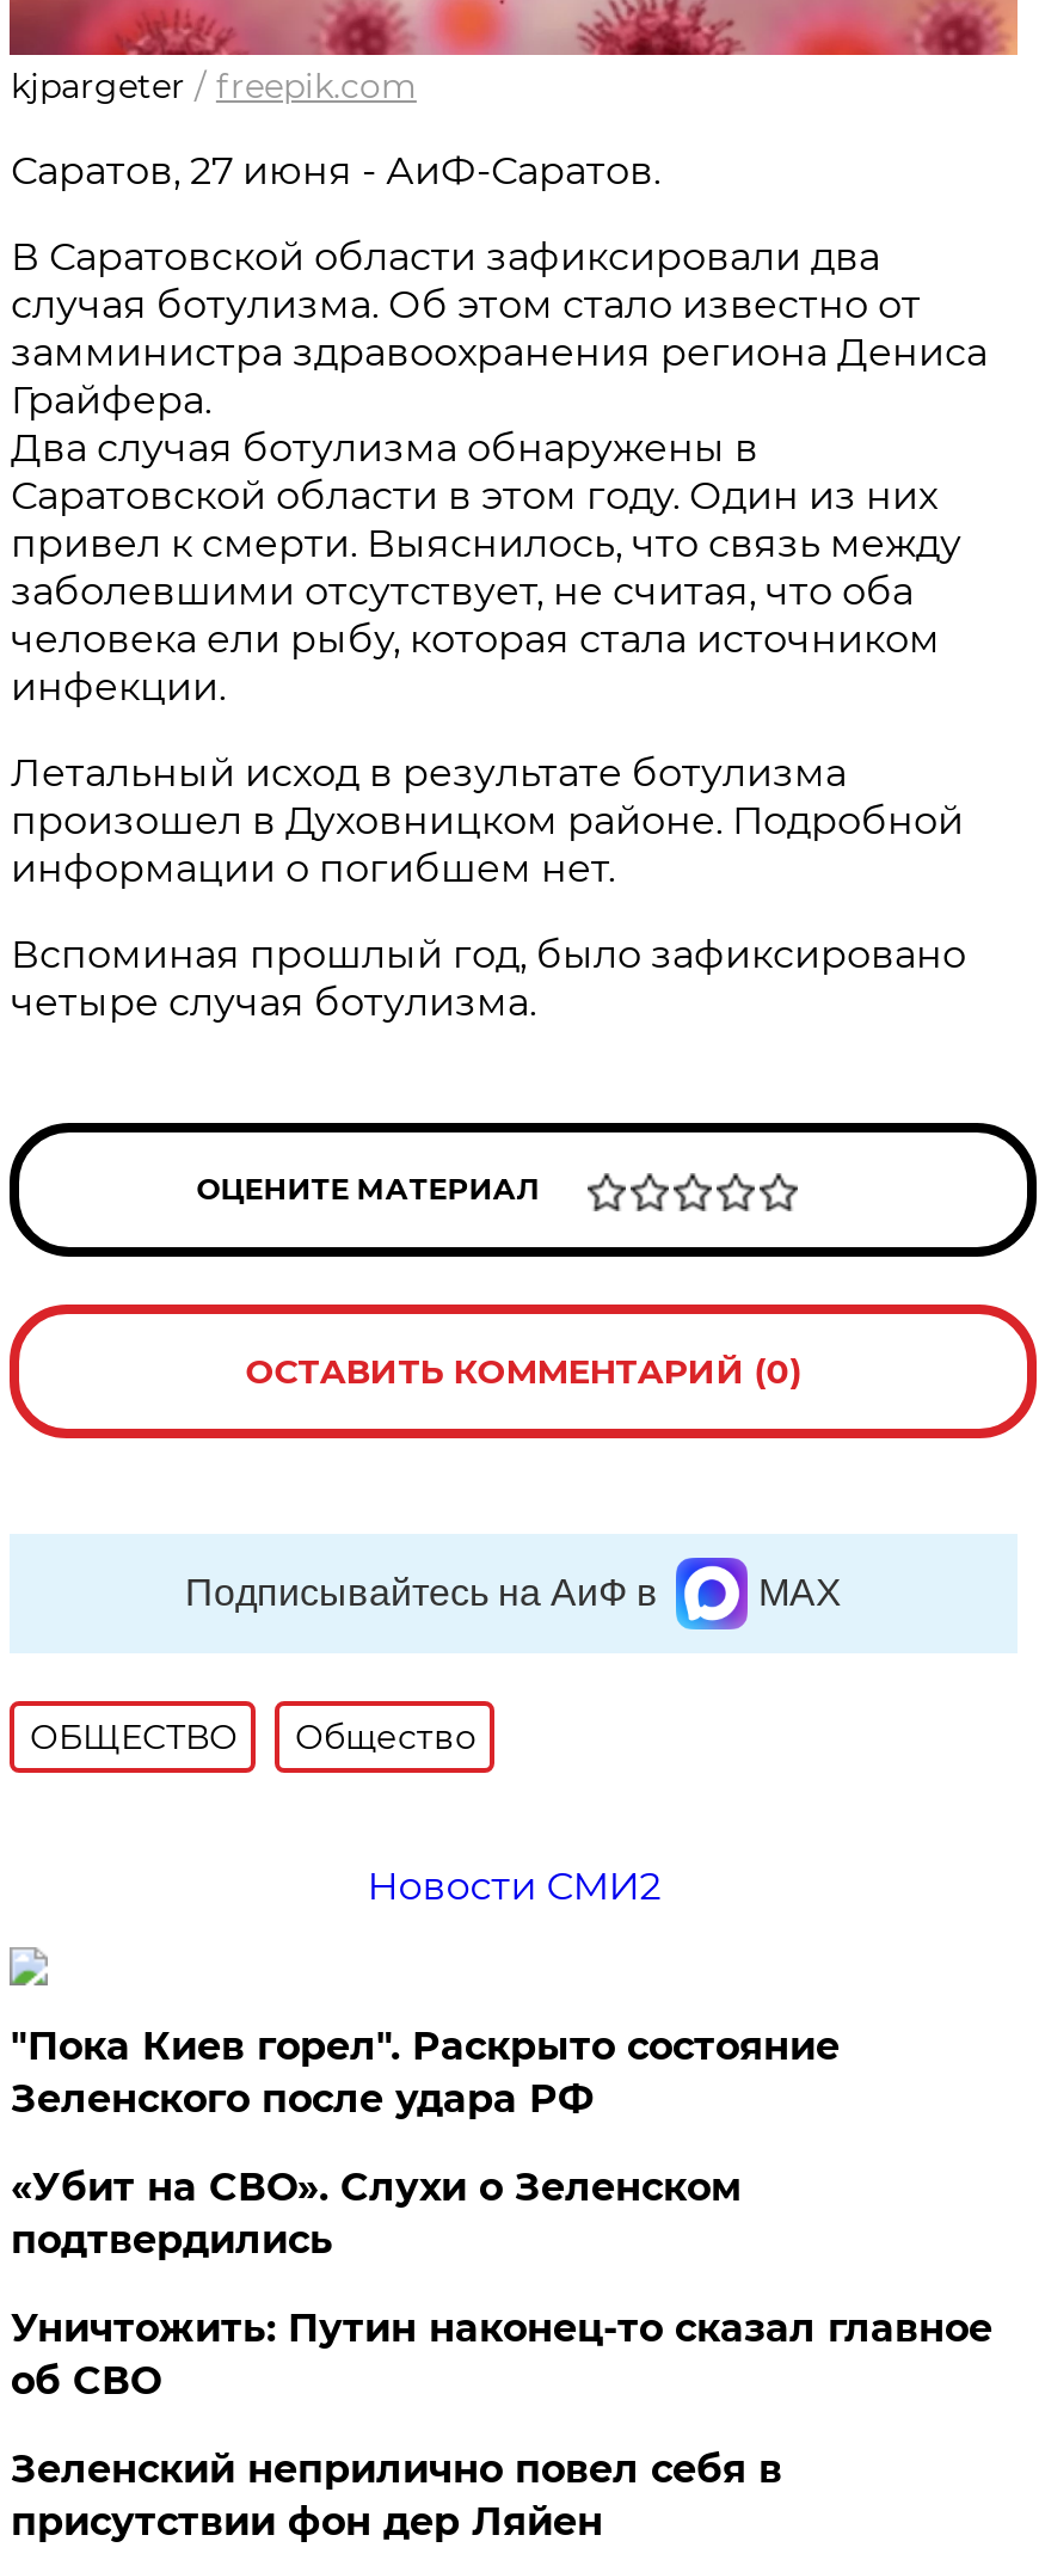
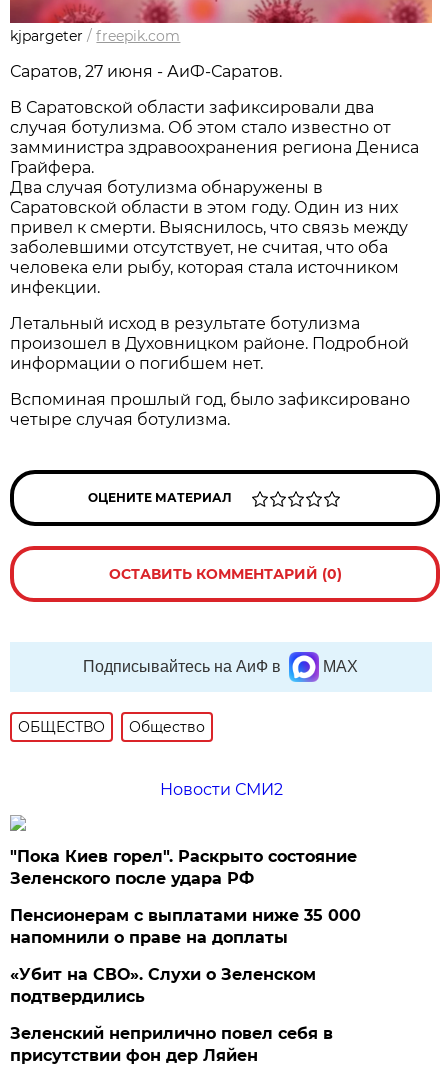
+ Пенсионерам с выплатами ниже 35 000
+ напомнили о праве на доплаты

moved down: «Убит на СВО». Слухи о Зеленском | подтвердились

- Уничтожить: Путин наконец-то сказал главное
- об СВО
